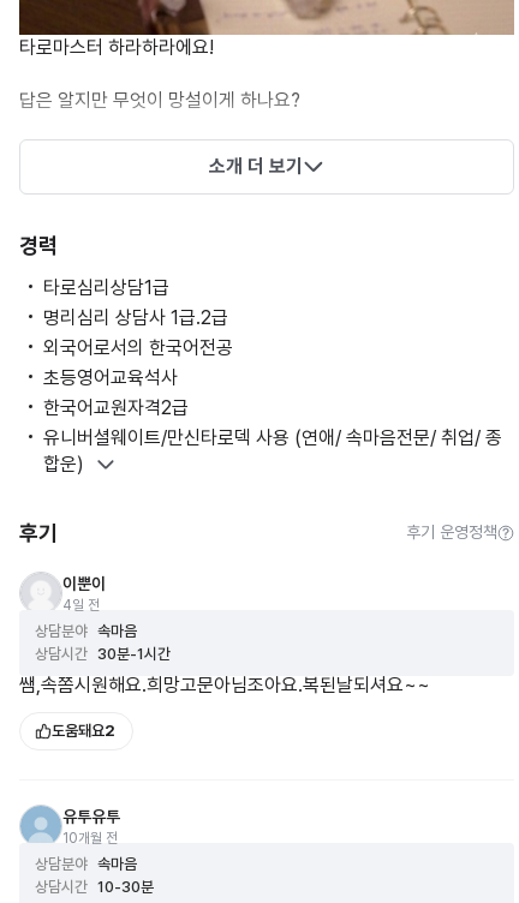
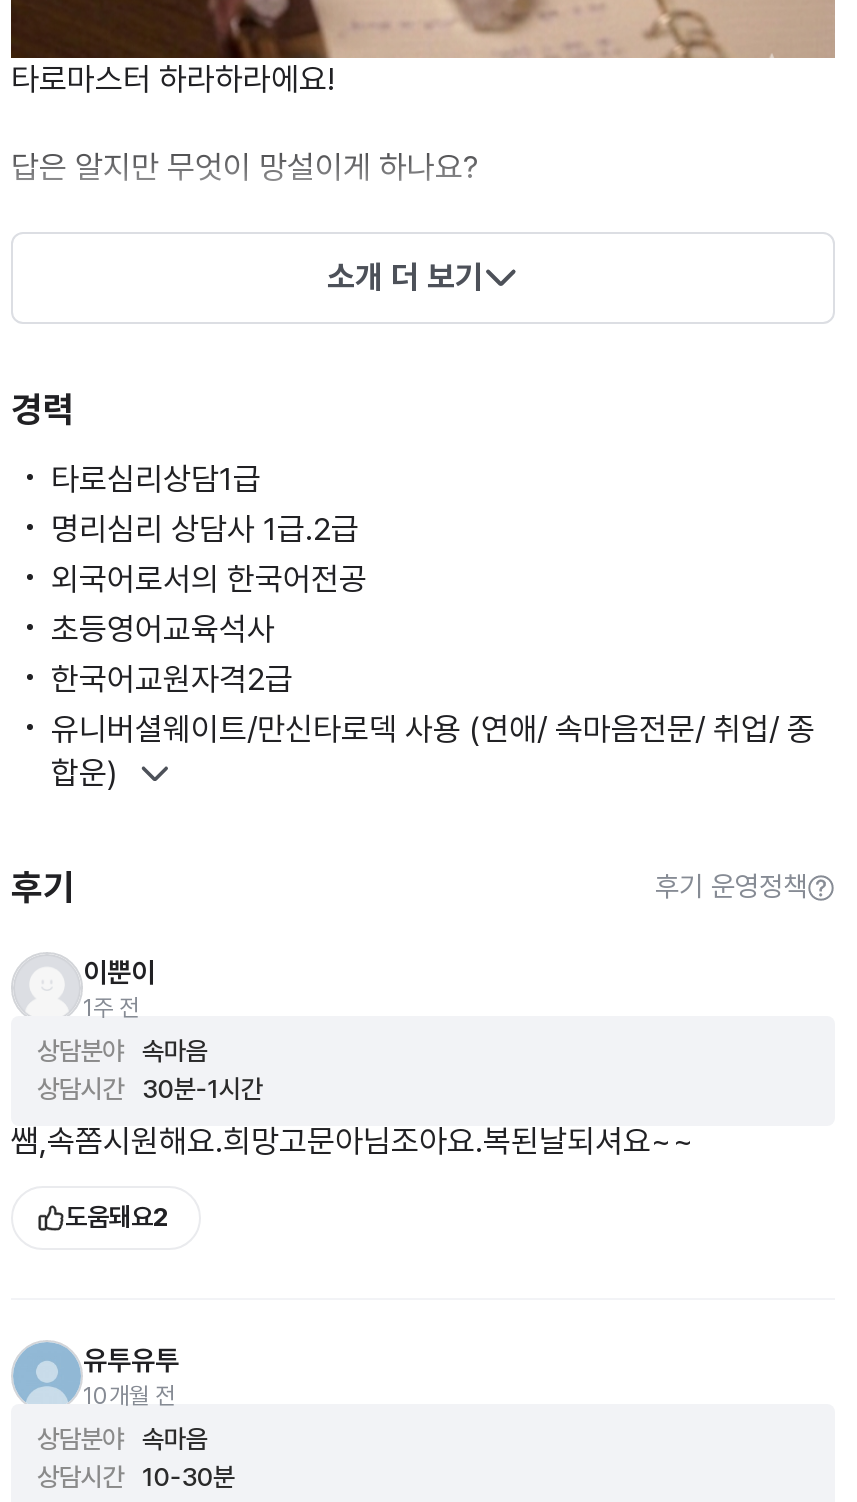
- 4일 전
+ 1주 전
